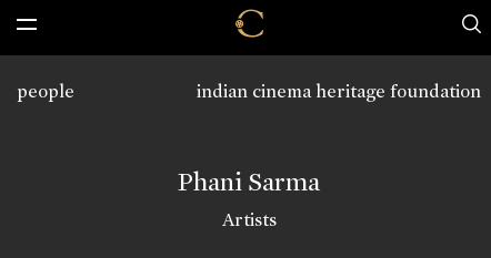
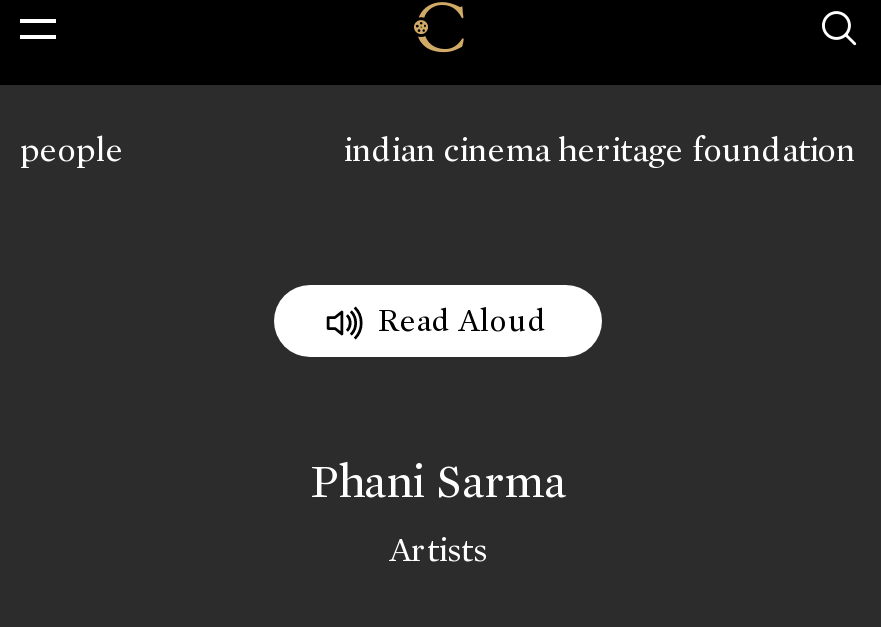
+ Read Aloud
